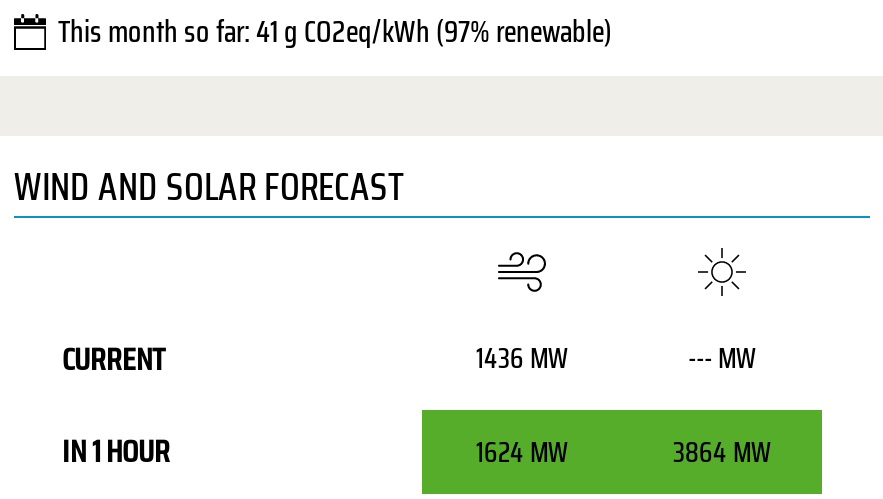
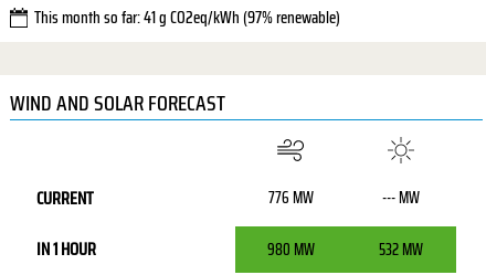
- 1436 MW
+ 776 MW

- 1624 MW
+ 980 MW

- 3864 MW
+ 532 MW
